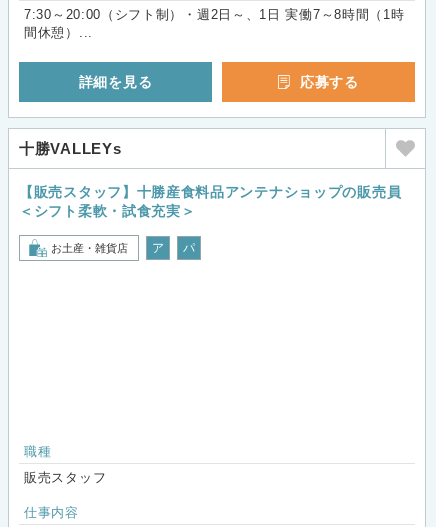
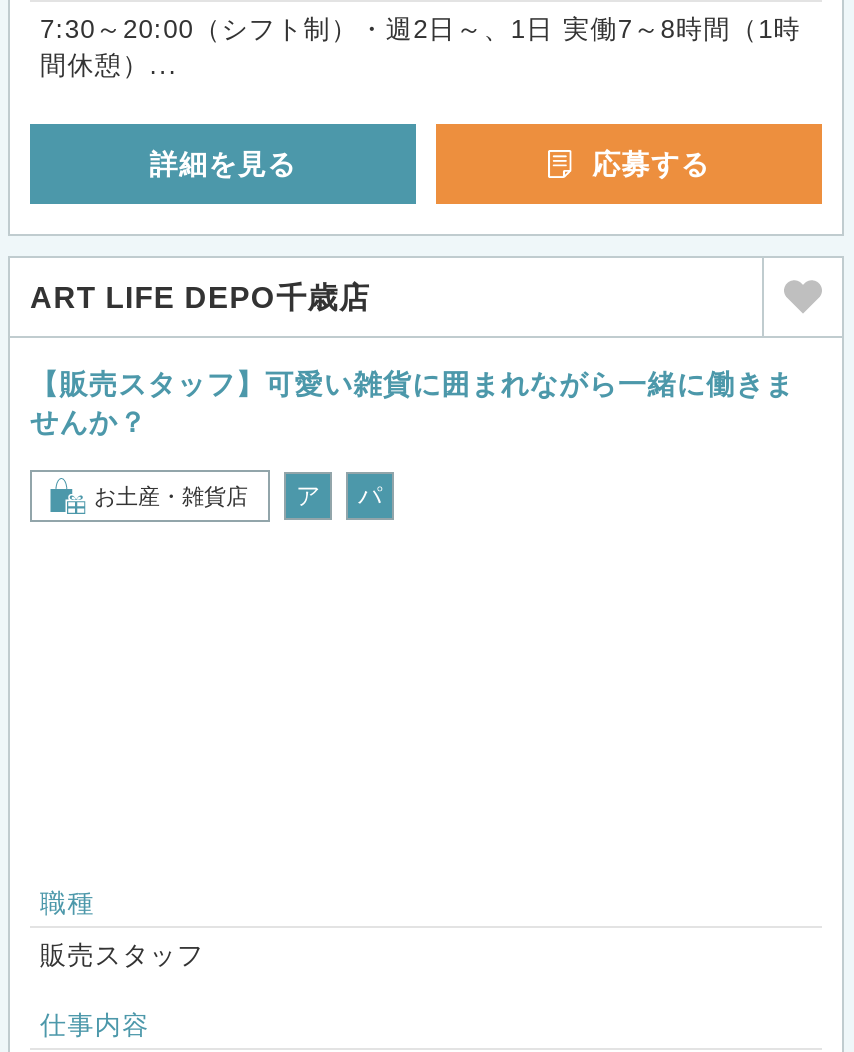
- 十勝VALLEYs
+ ART LIFE DEPO千歳店

- 【販売スタッフ】十勝産食料品アンテナショップの販売員
- ＜シフト柔軟・試食充実＞
+ 【販売スタッフ】可愛い雑貨に囲まれながら一緒に働きま
+ せんか？
